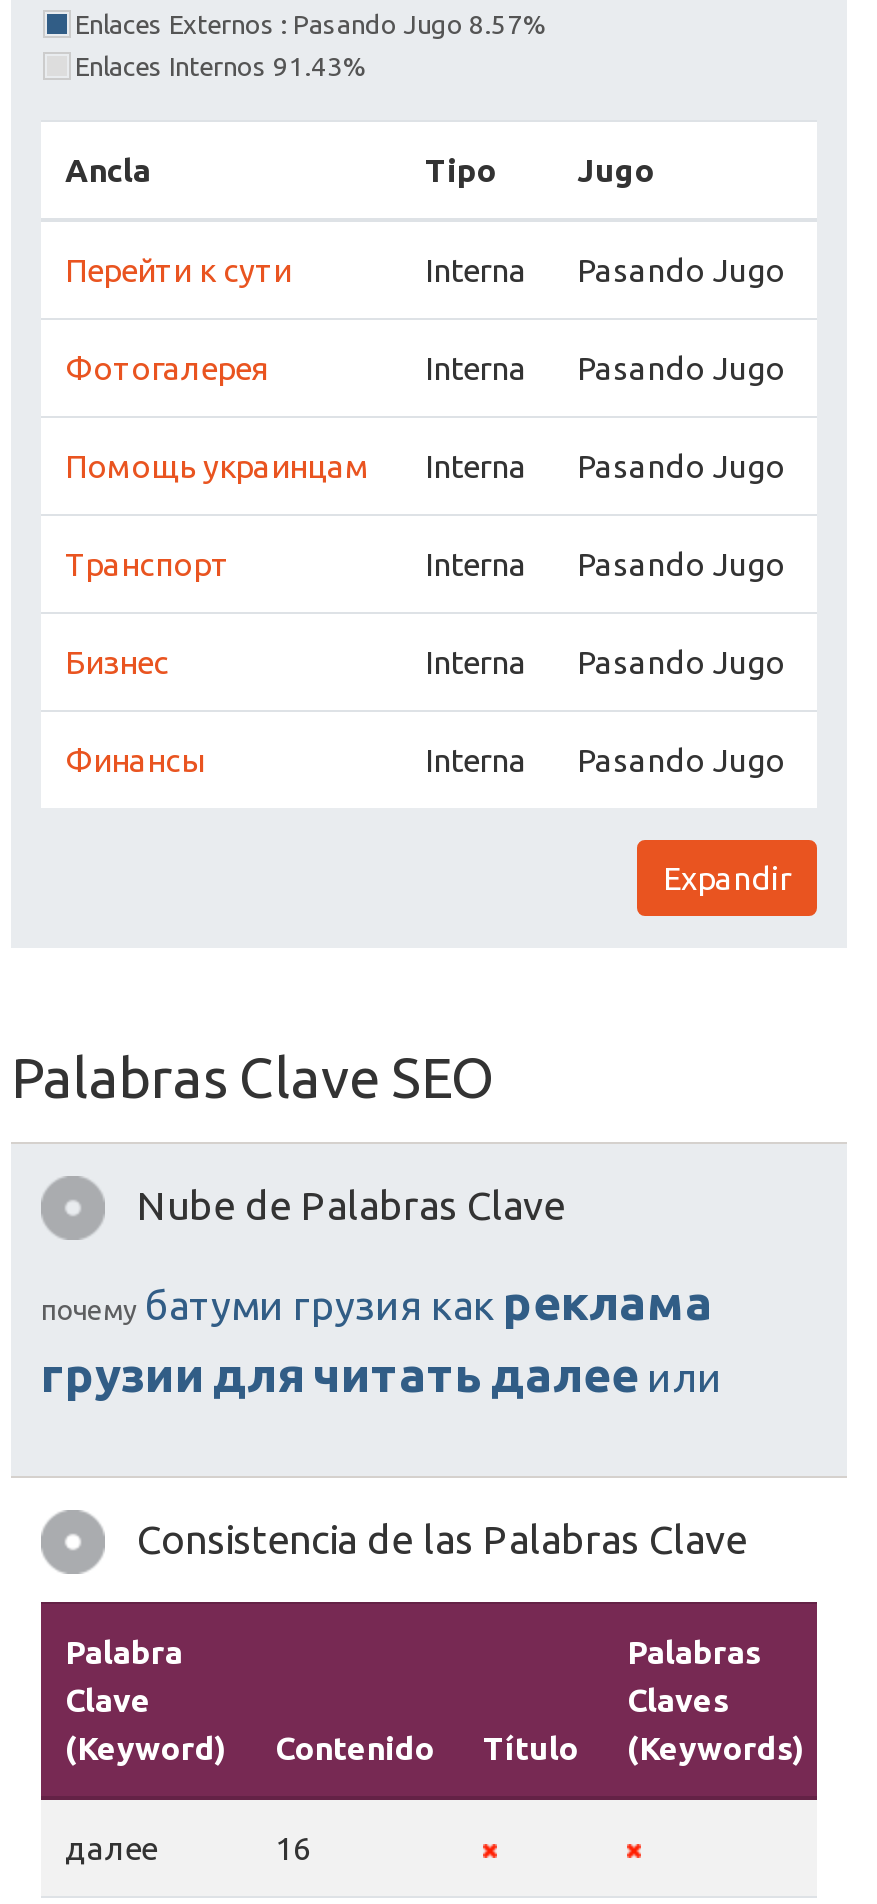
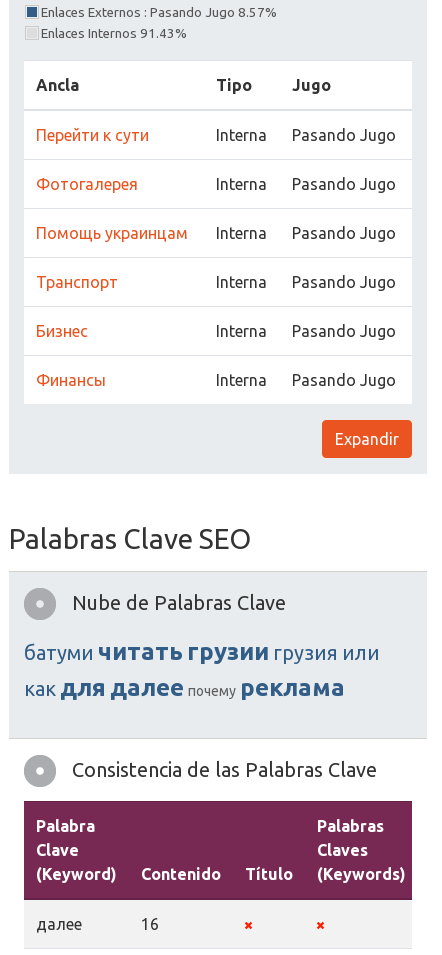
- почему батуми грузия как реклама
- грузии для читать далее или
+ батуми читать грузии грузия или
+ как для далее почему реклама
